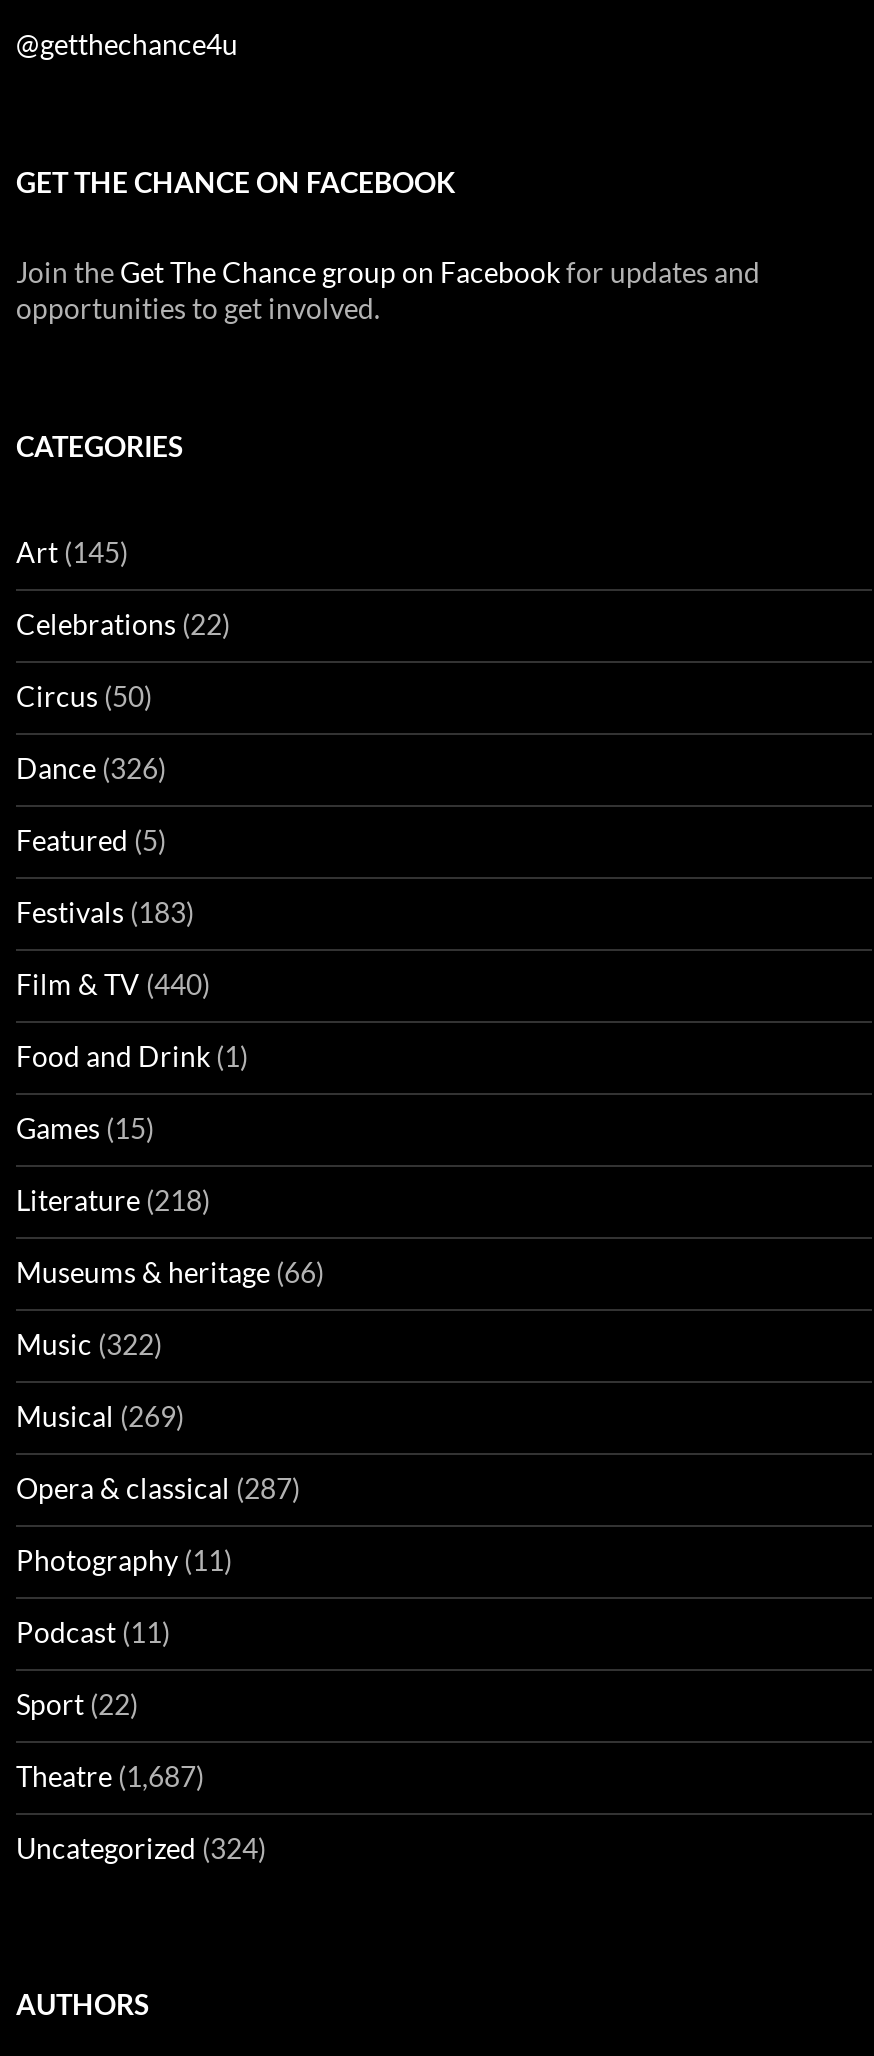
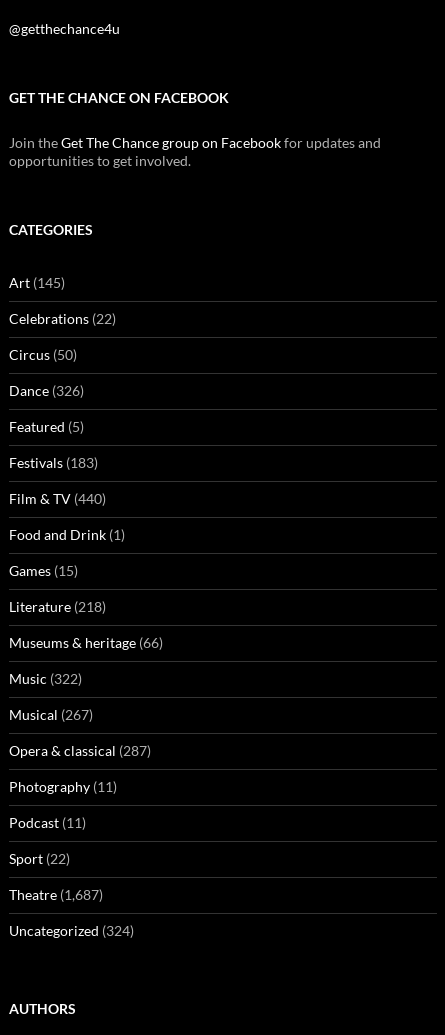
- Musical (269)
+ Musical (267)
